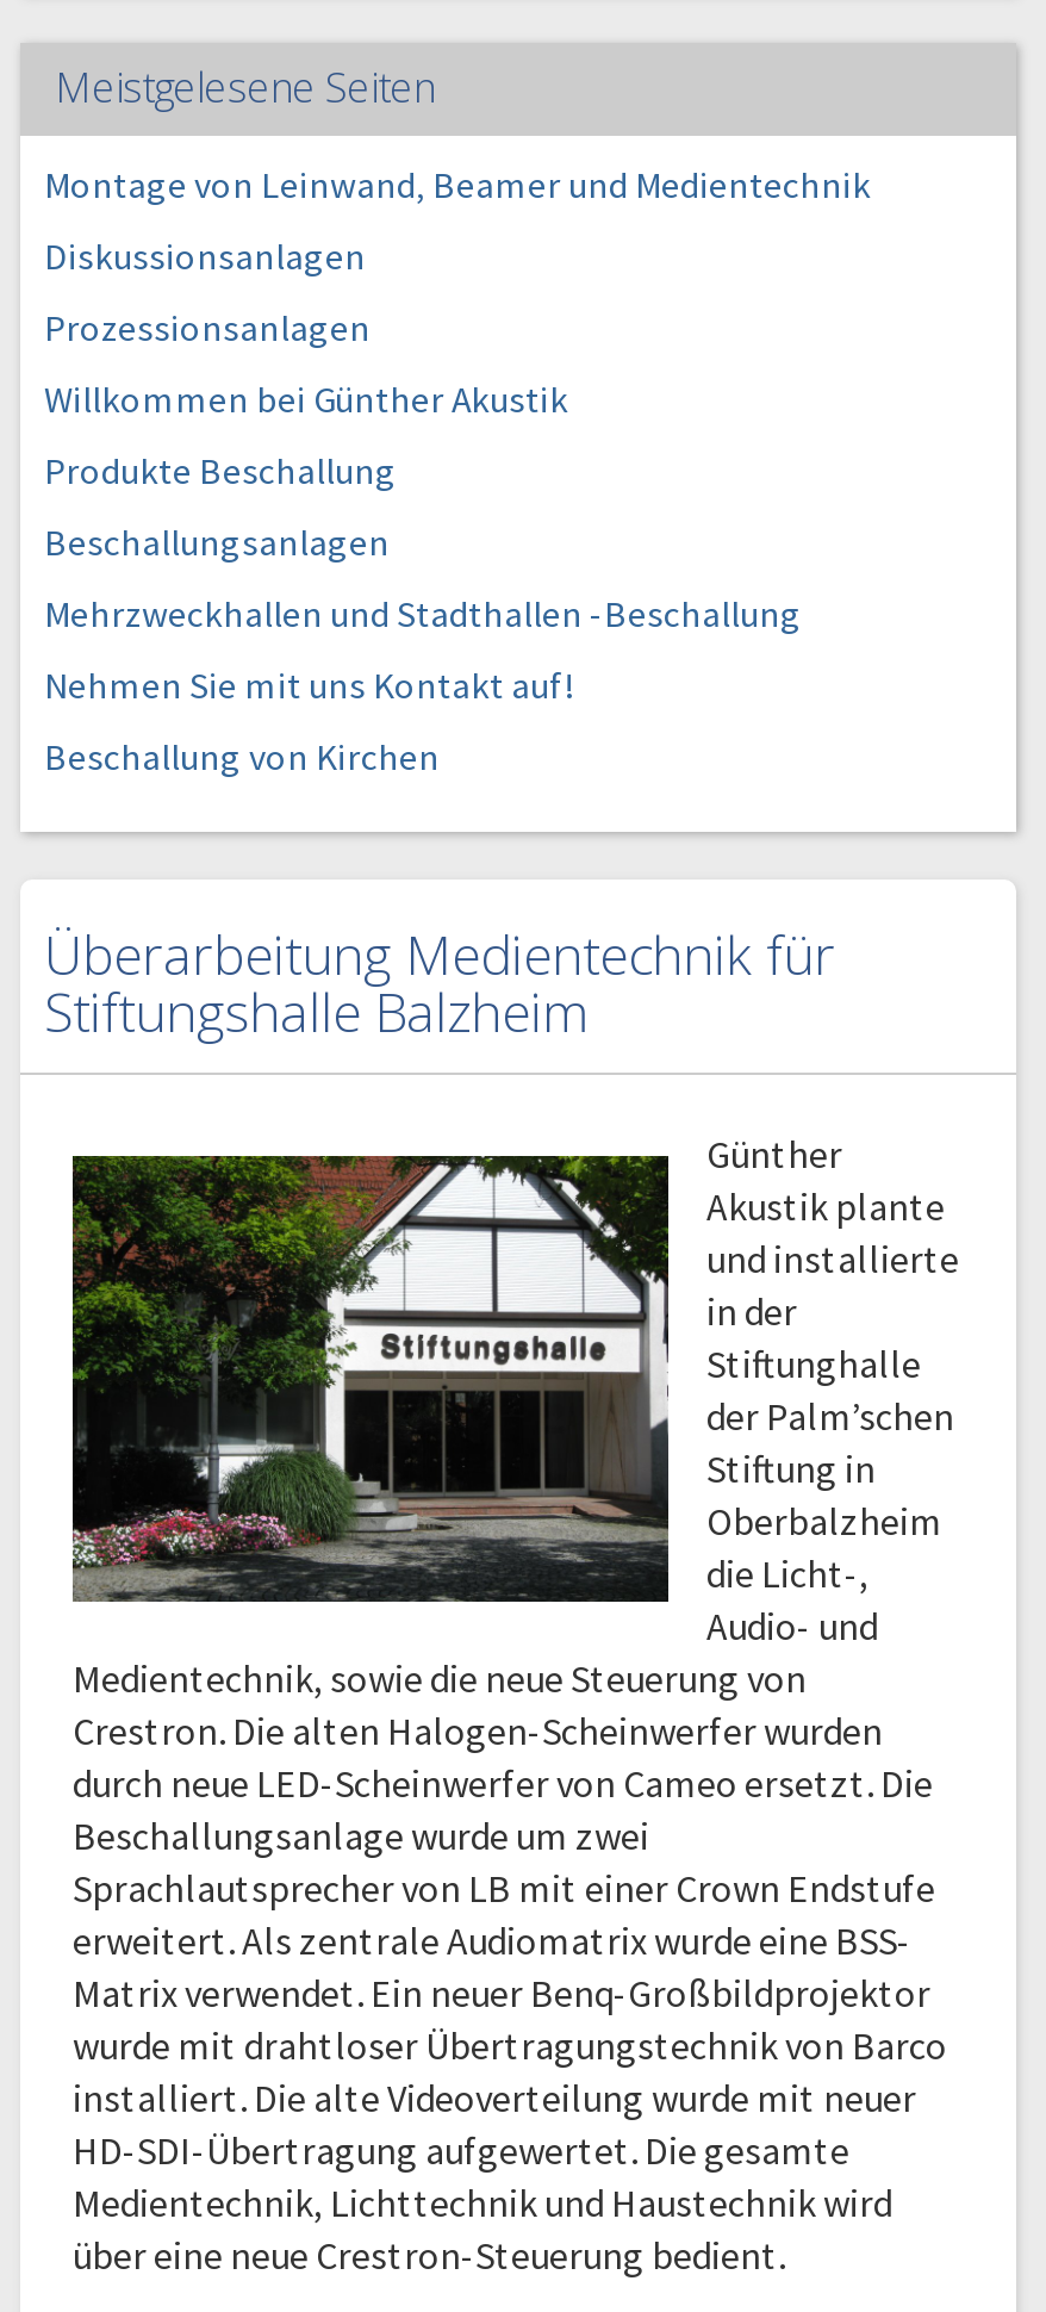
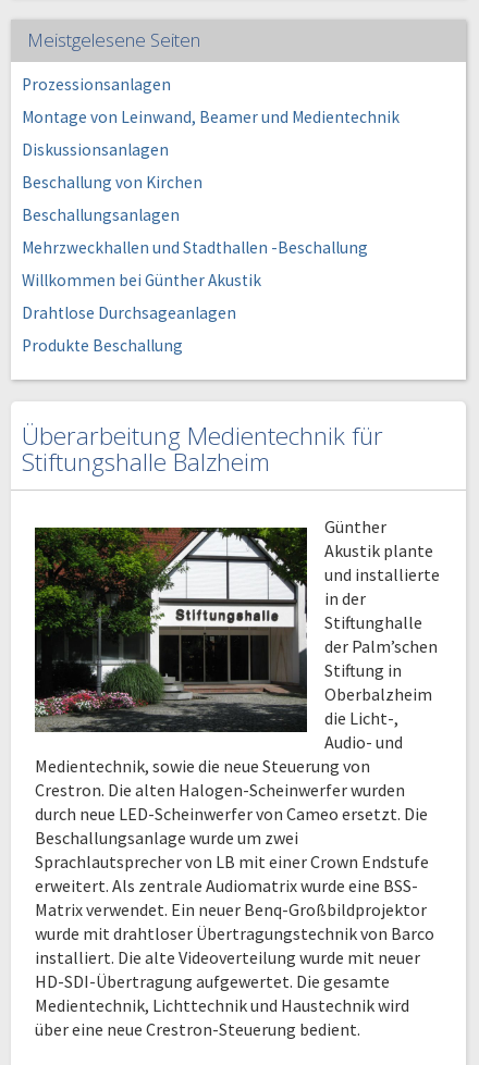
moved down: Montage von Leinwand, Beamer und Medientechnik | Diskussionsanlagen

moved up: Prozessionsanlagen

moved down: Willkommen bei Günther Akustik

moved down: Produkte Beschallung

moved up: Beschallungsanlagen | Mehrzweckhallen und Stadthallen -Beschallung

- Nehmen Sie mit uns Kontakt auf!
+ Drahtlose Durchsageanlagen

moved up: Beschallung von Kirchen
